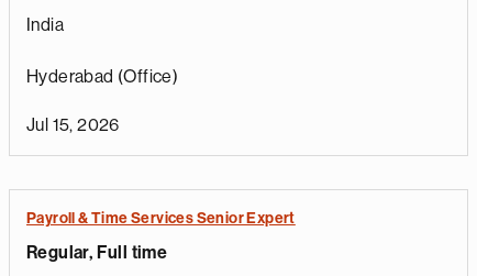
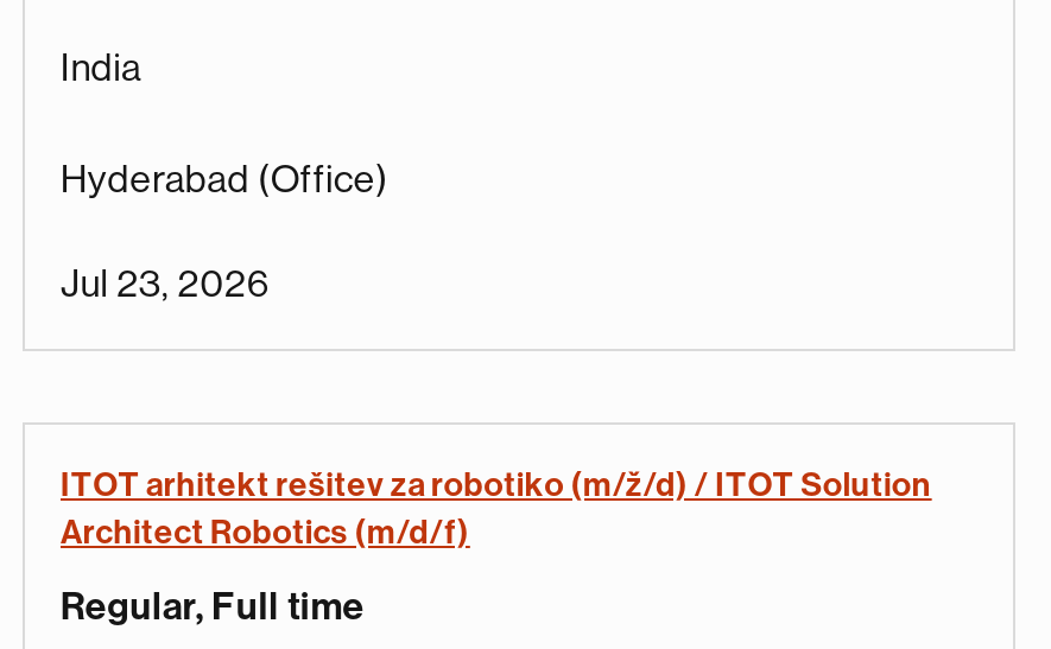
- Jul 15, 2026
+ Jul 23, 2026

- Payroll & Time Services Senior Expert
+ ITOT arhitekt rešitev za robotiko (m/ž/d) / ITOT Solution
+ Architect Robotics (m/d/f)
